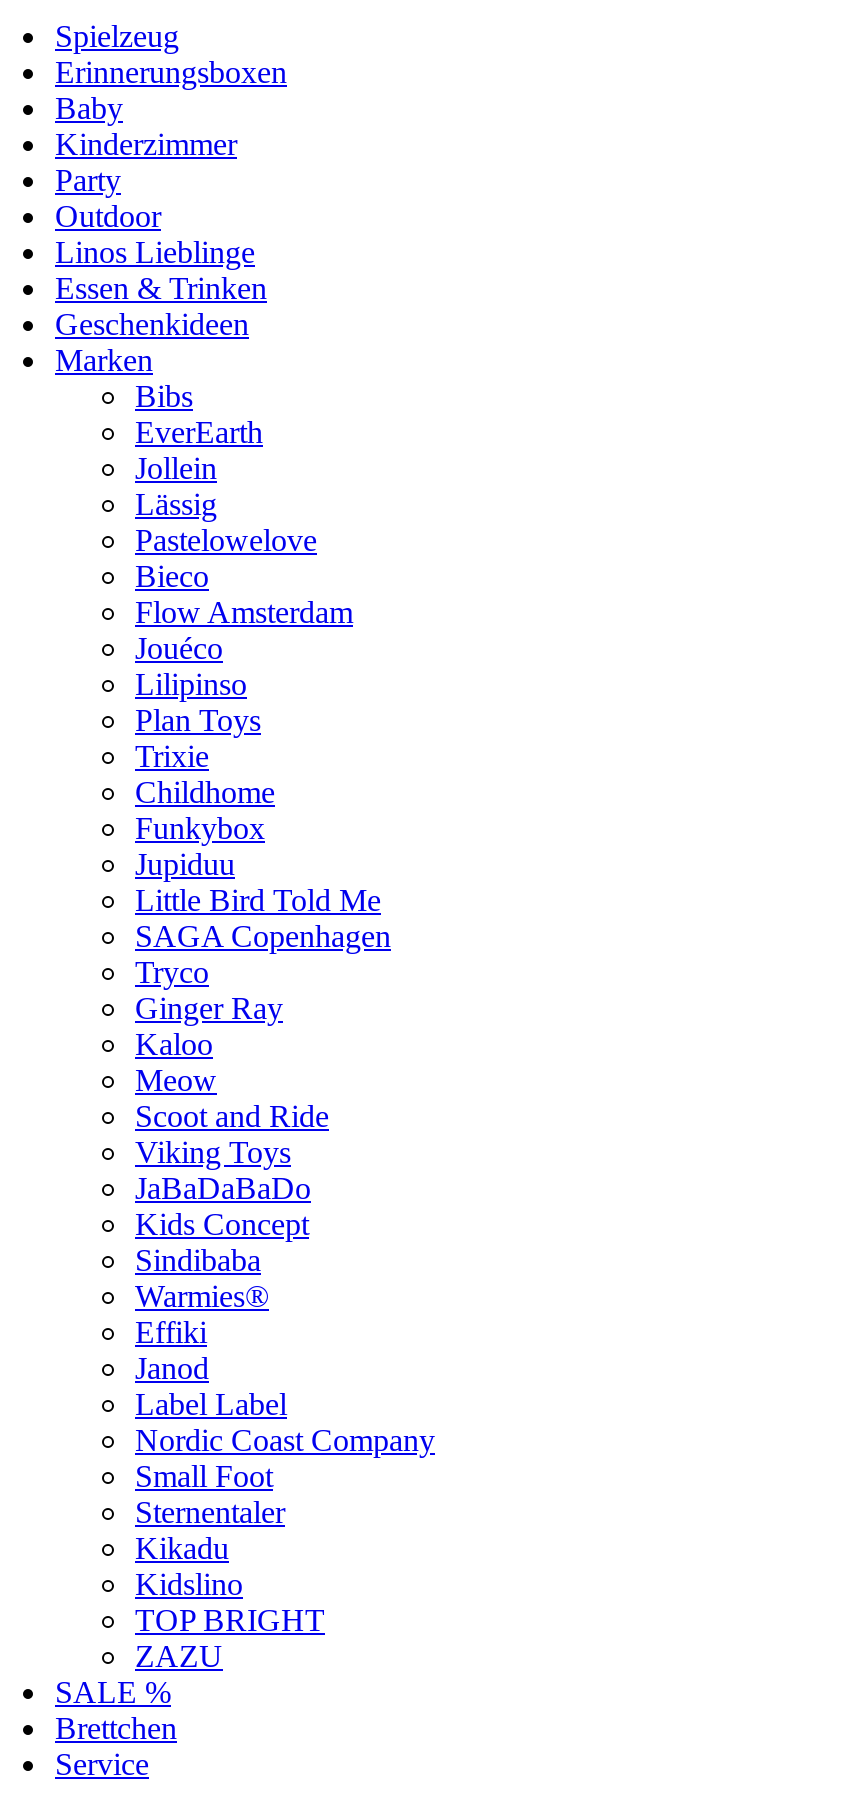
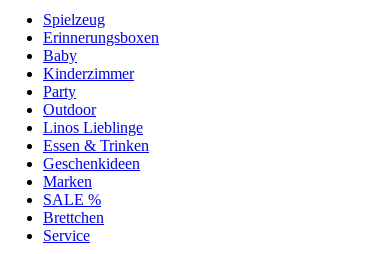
- Bibs
- EverEarth
- Jollein
- Lässig
- Pastelowelove
- Bieco
- Flow Amsterdam
- Jouéco
- Lilipinso
- Plan Toys
- Trixie
- Childhome
- Funkybox
- Jupiduu
- Little Bird Told Me
- SAGA Copenhagen
- Tryco
- Ginger Ray
- Kaloo
- Meow
- Scoot and Ride
- Viking Toys
- JaBaDaBaDo
- Kids Concept
- Sindibaba
- Warmies®
- Effiki
- Janod
- Label Label
- Nordic Coast Company
- Small Foot
- Sternentaler
- Kikadu
- Kidslino
- TOP BRIGHT
- ZAZU
